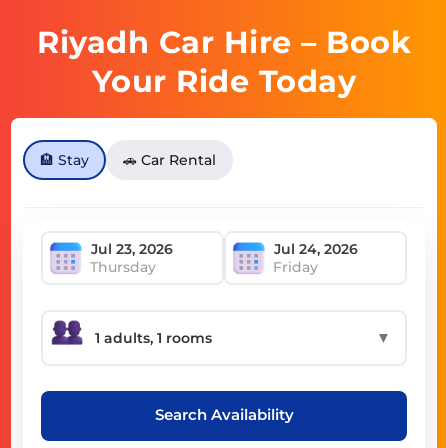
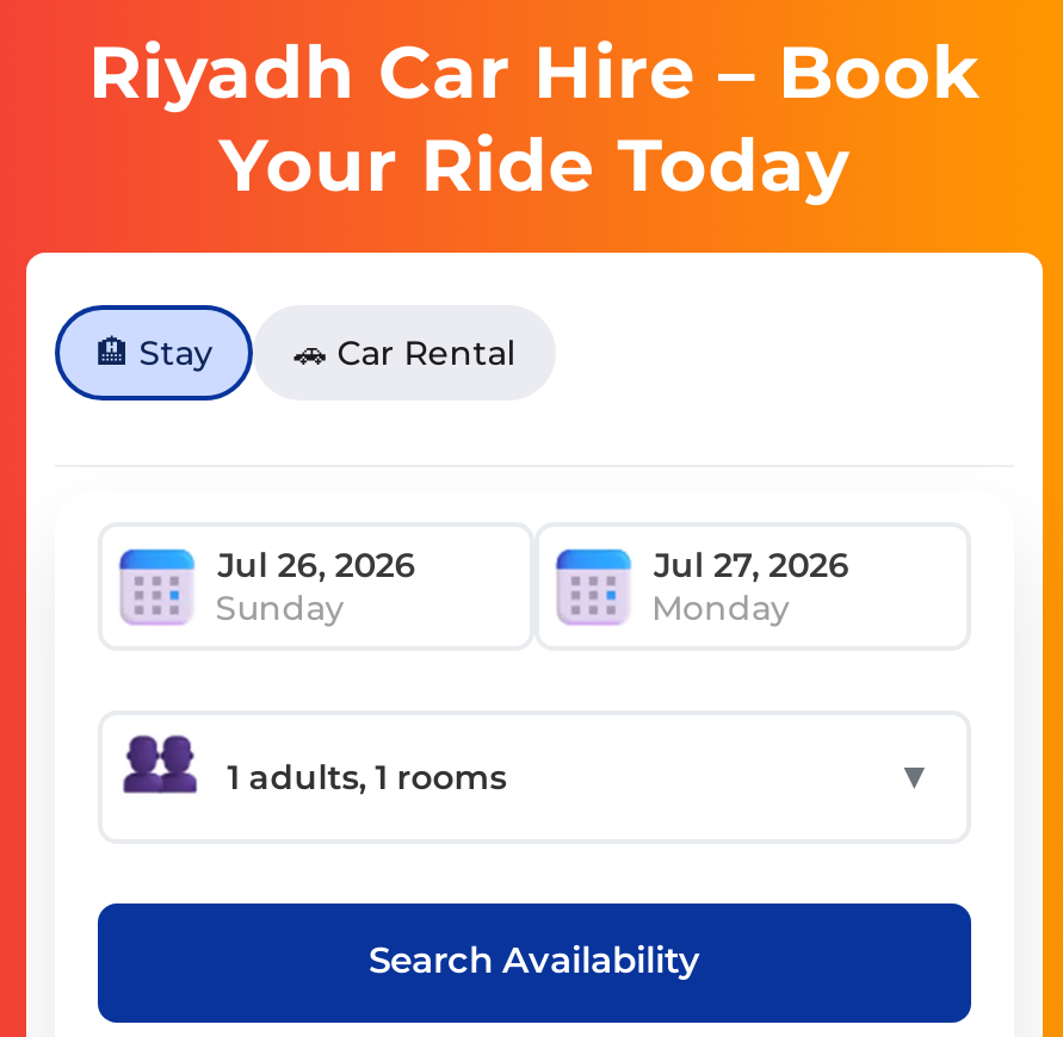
- Thursday
- Friday
+ Sunday
+ Monday
